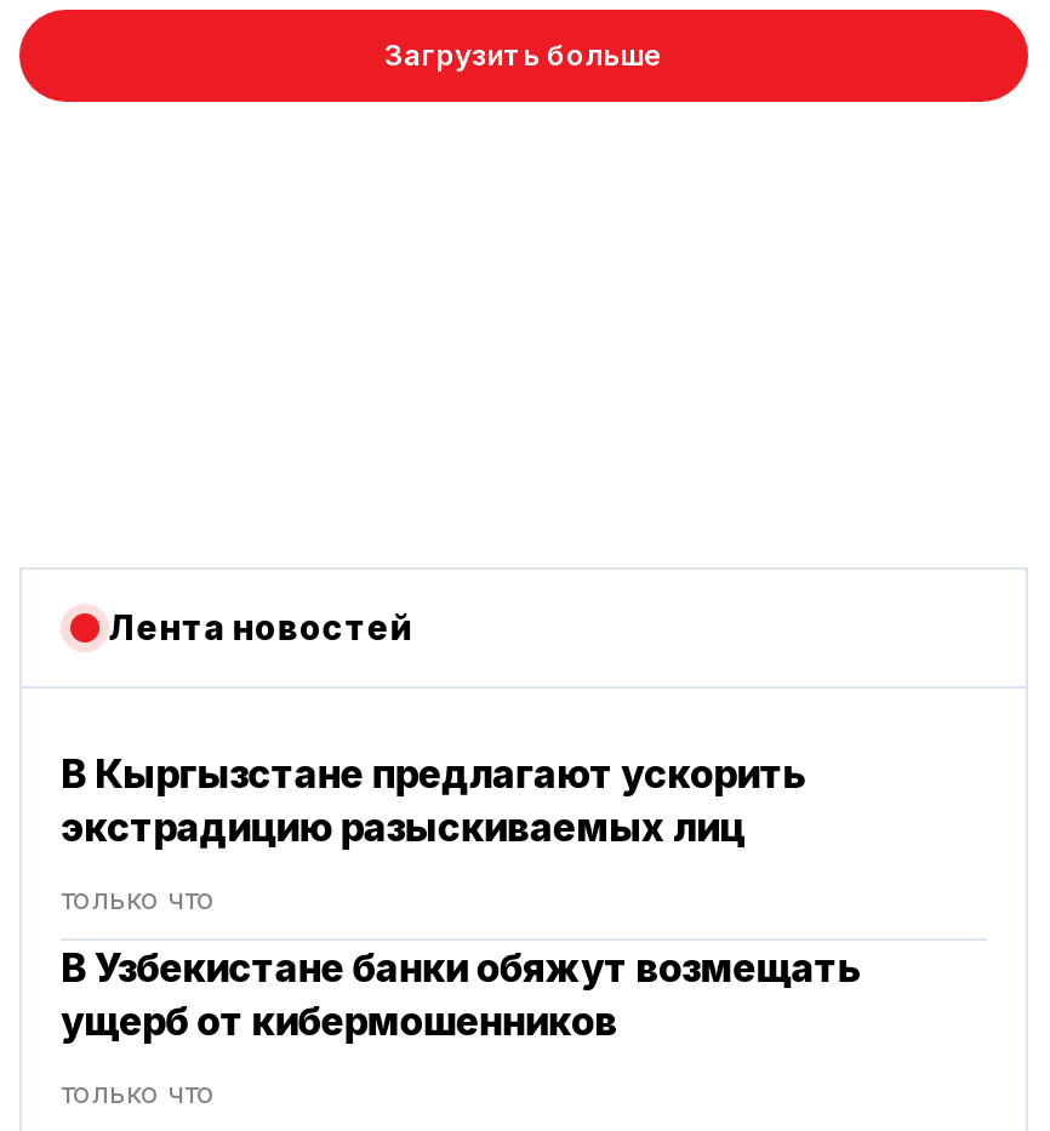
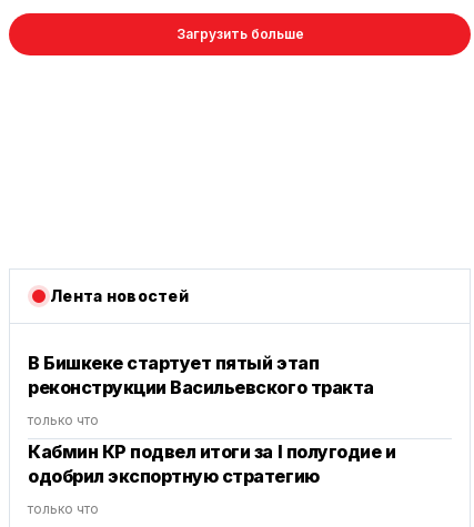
- В Кыргызстане предлагают ускорить
- экстрадицию разыскиваемых лиц
+ В Бишкеке стартует пятый этап
+ реконструкции Васильевского тракта

- В Узбекистане банки обяжут возмещать
- ущерб от кибермошенников
+ Кабмин КР подвел итоги за I полугодие и
+ одобрил экспортную стратегию
